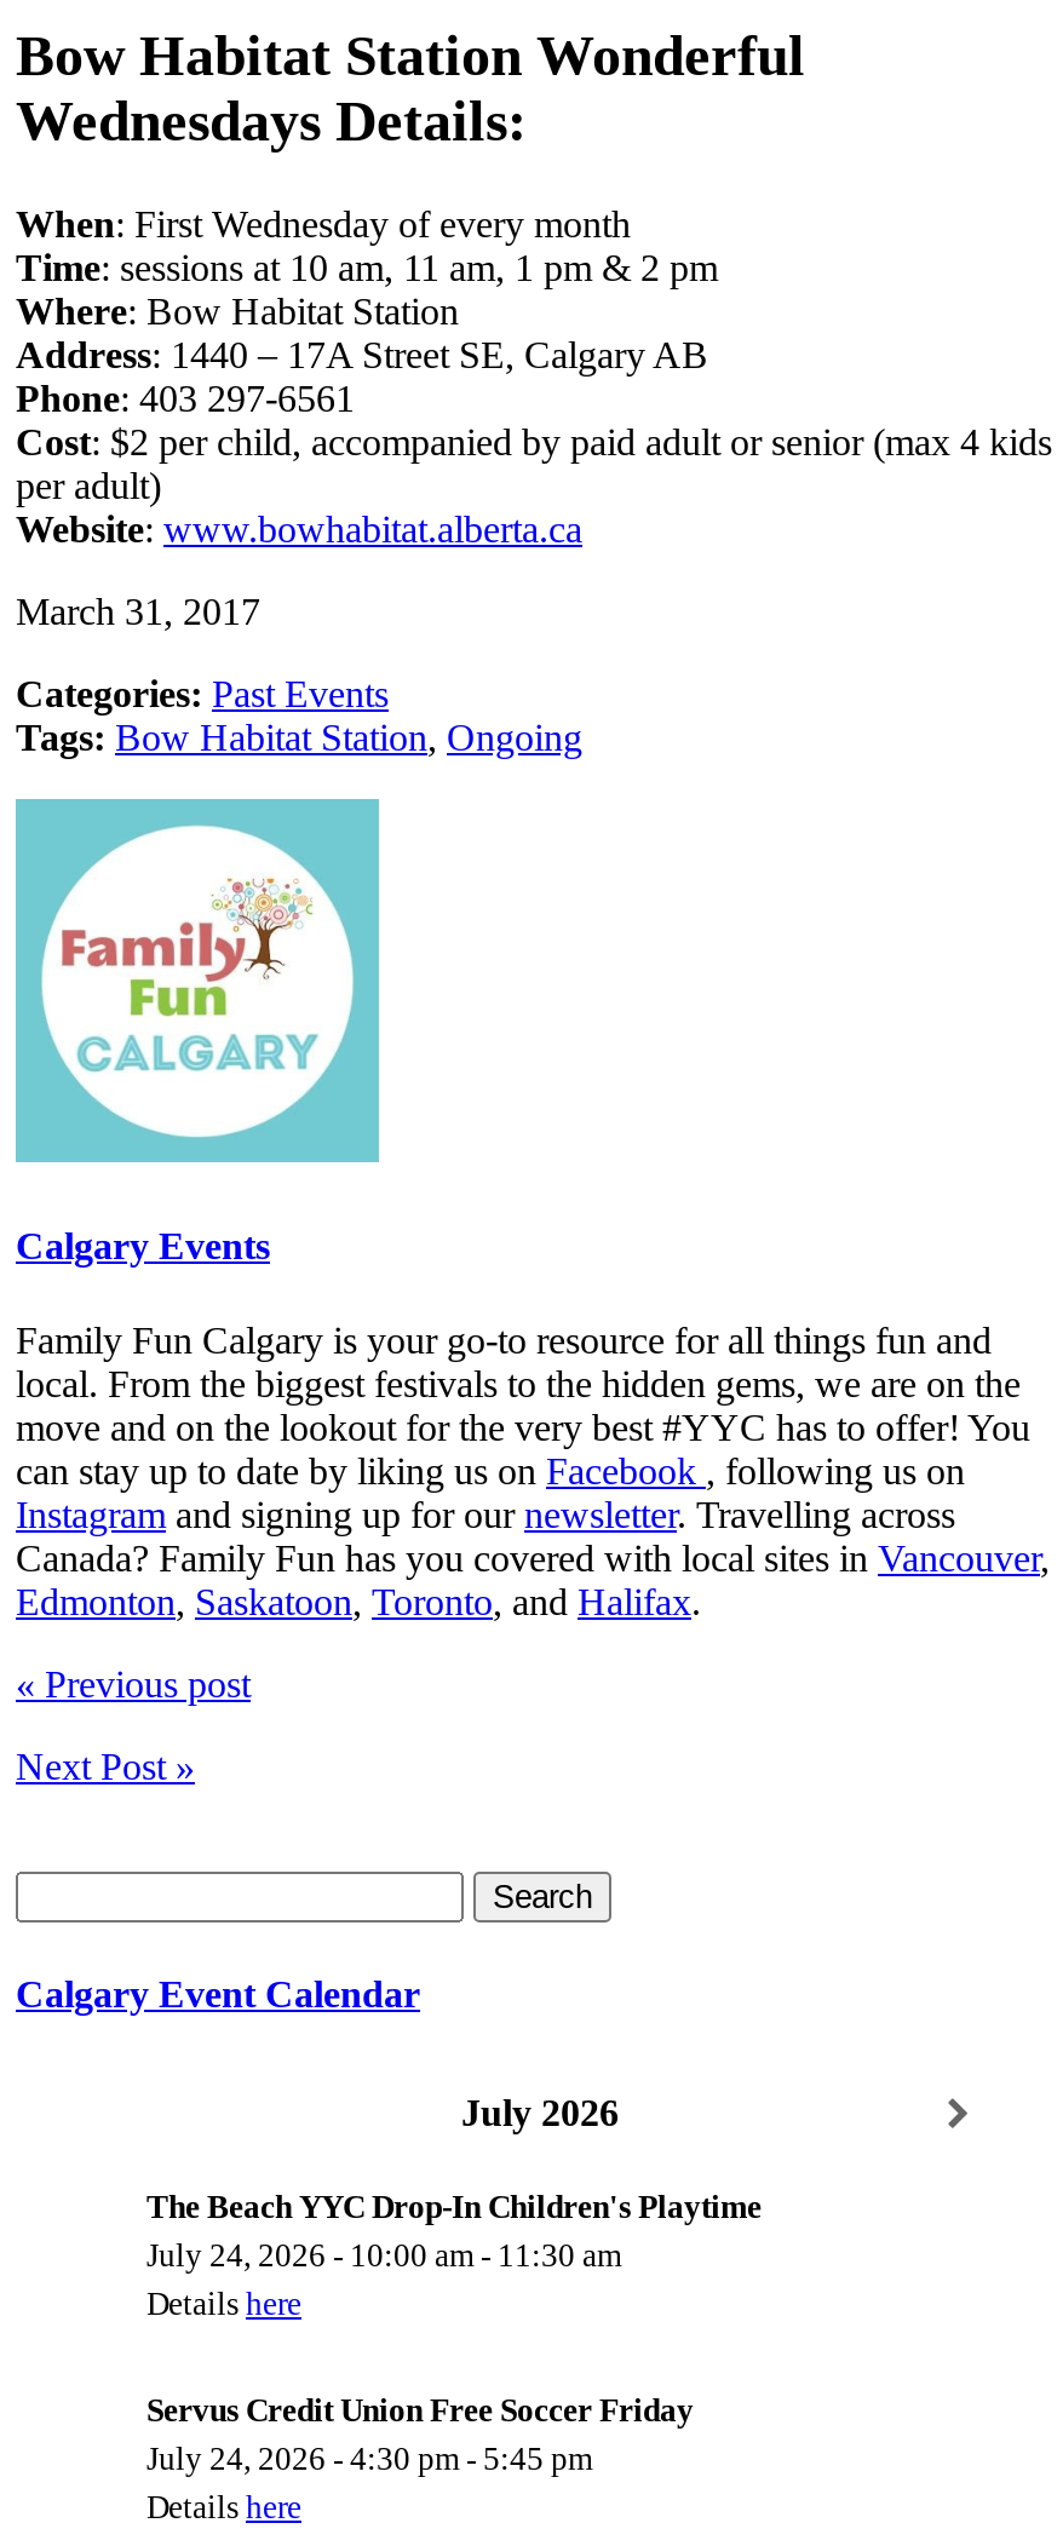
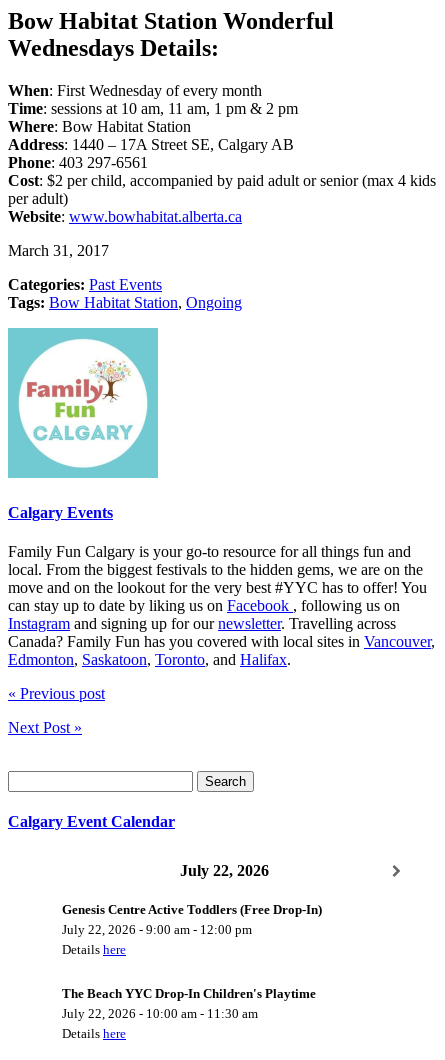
- July 2026
+ July 22, 2026

moved down: The Beach YYC Drop-In Children's Playtime

- July 24, 2026 - 10:00 am - 11:30 am
+ Genesis Centre Active Toddlers (Free Drop-In)
+ July 22, 2026 - 9:00 am - 12:00 pm

- Servus Credit Union Free Soccer Friday
- July 24, 2026 - 4:30 pm - 5:45 pm
+ July 22, 2026 - 10:00 am - 11:30 am
